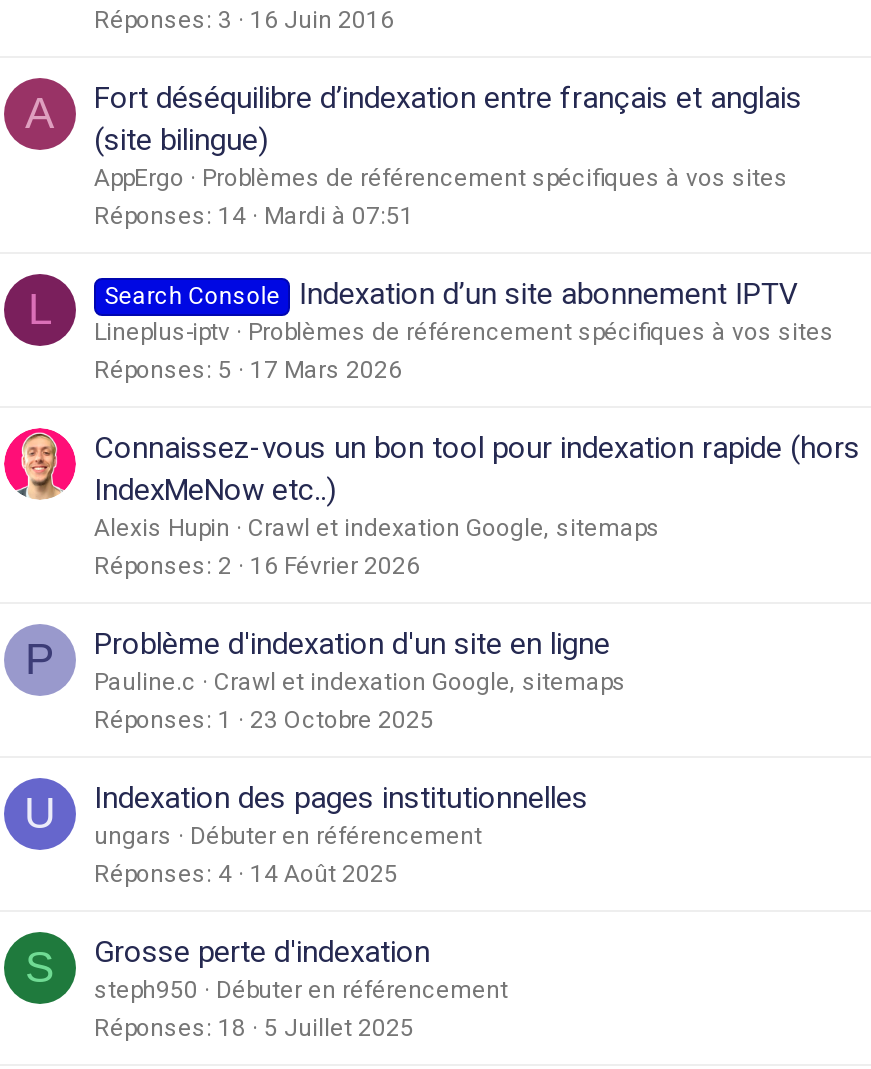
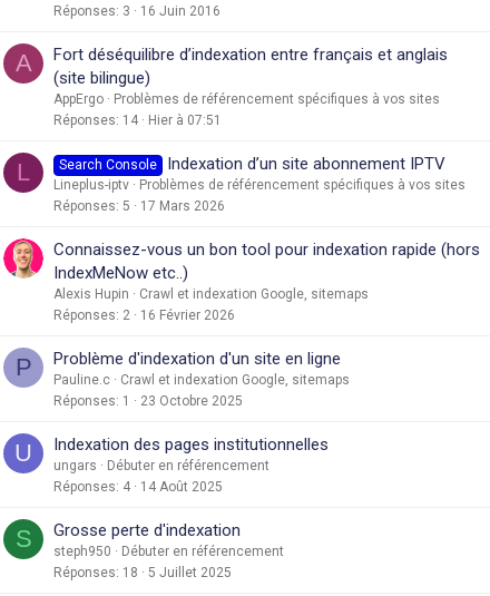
- Réponses 14 Mardi à 07:51
+ Réponses 14 Hier à 07:51
